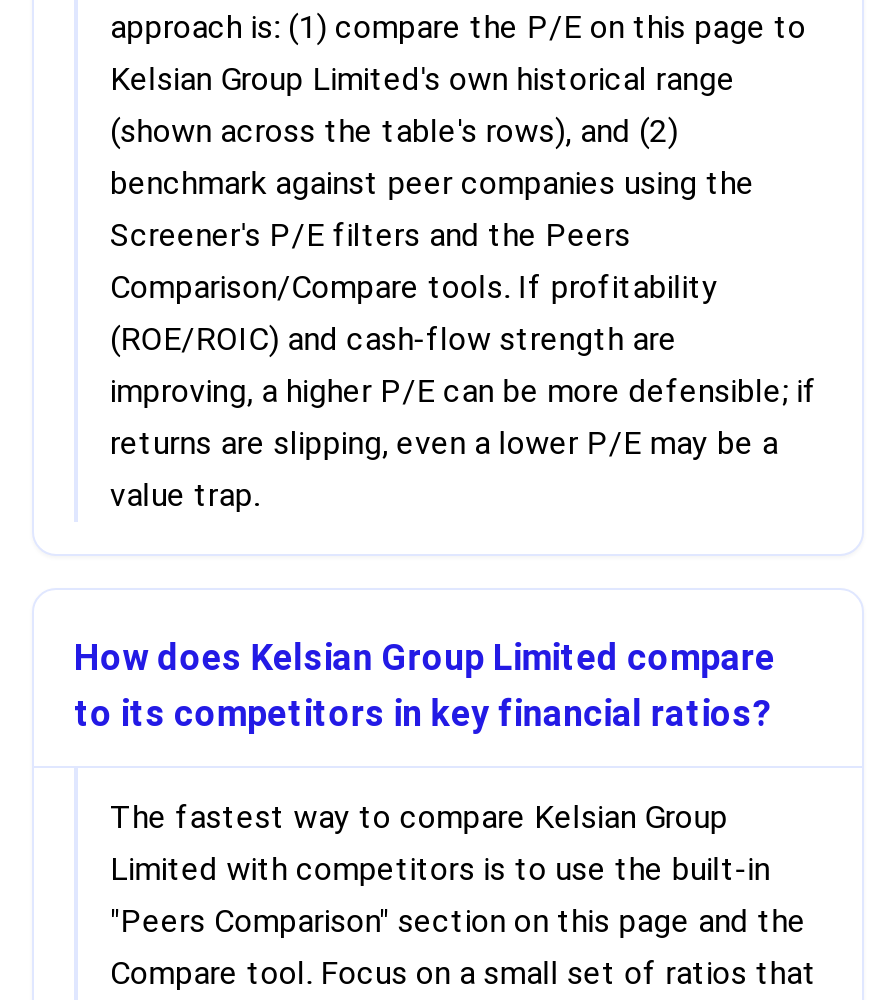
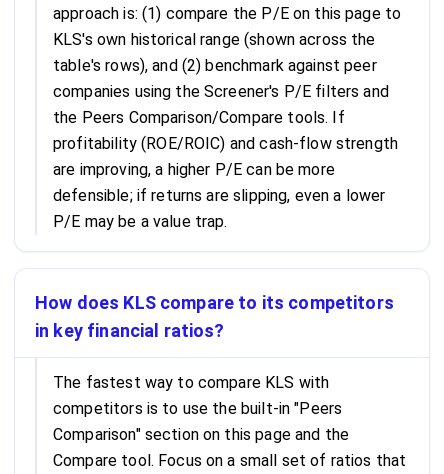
- Kelsian Group Limited's own historical range
- (shown across the table's rows), and (2)
- benchmark against peer companies using the
- Screener's P/E filters and the Peers
- Comparison/Compare tools. If profitability
- (ROE/ROIC) and cash-flow strength are
- improving, a higher P/E can be more defensible; if
- returns are slipping, even a lower P/E may be a
- value trap.
+ KLS's own historical range (shown across the
+ table's rows), and (2) benchmark against peer
+ companies using the Screener's P/E filters and
+ the Peers Comparison/Compare tools. If
+ profitability (ROE/ROIC) and cash-flow strength
+ are improving, a higher P/E can be more
+ defensible; if returns are slipping, even a lower
+ P/E may be a value trap.

- How does Kelsian Group Limited compare
- to its competitors in key financial ratios?
+ How does KLS compare to its competitors
+ in key financial ratios?

- The fastest way to compare Kelsian Group
- Limited with competitors is to use the built-in
- "Peers Comparison" section on this page and the
+ The fastest way to compare KLS with
+ competitors is to use the built-in "Peers
+ Comparison" section on this page and the
